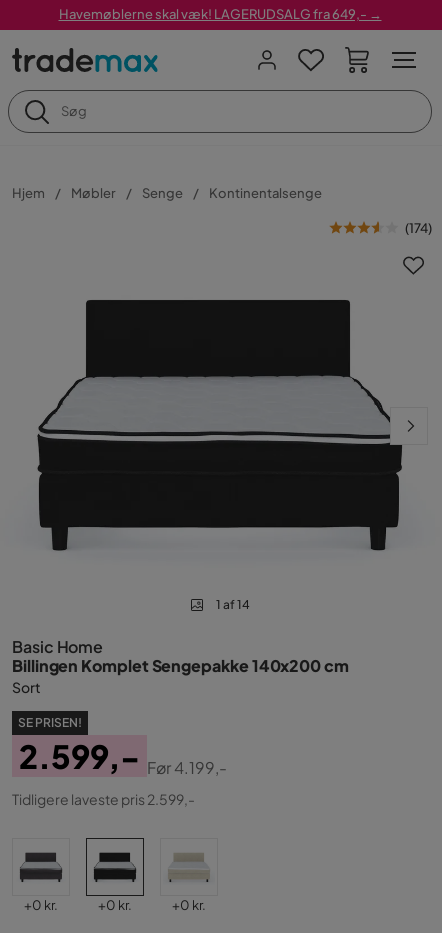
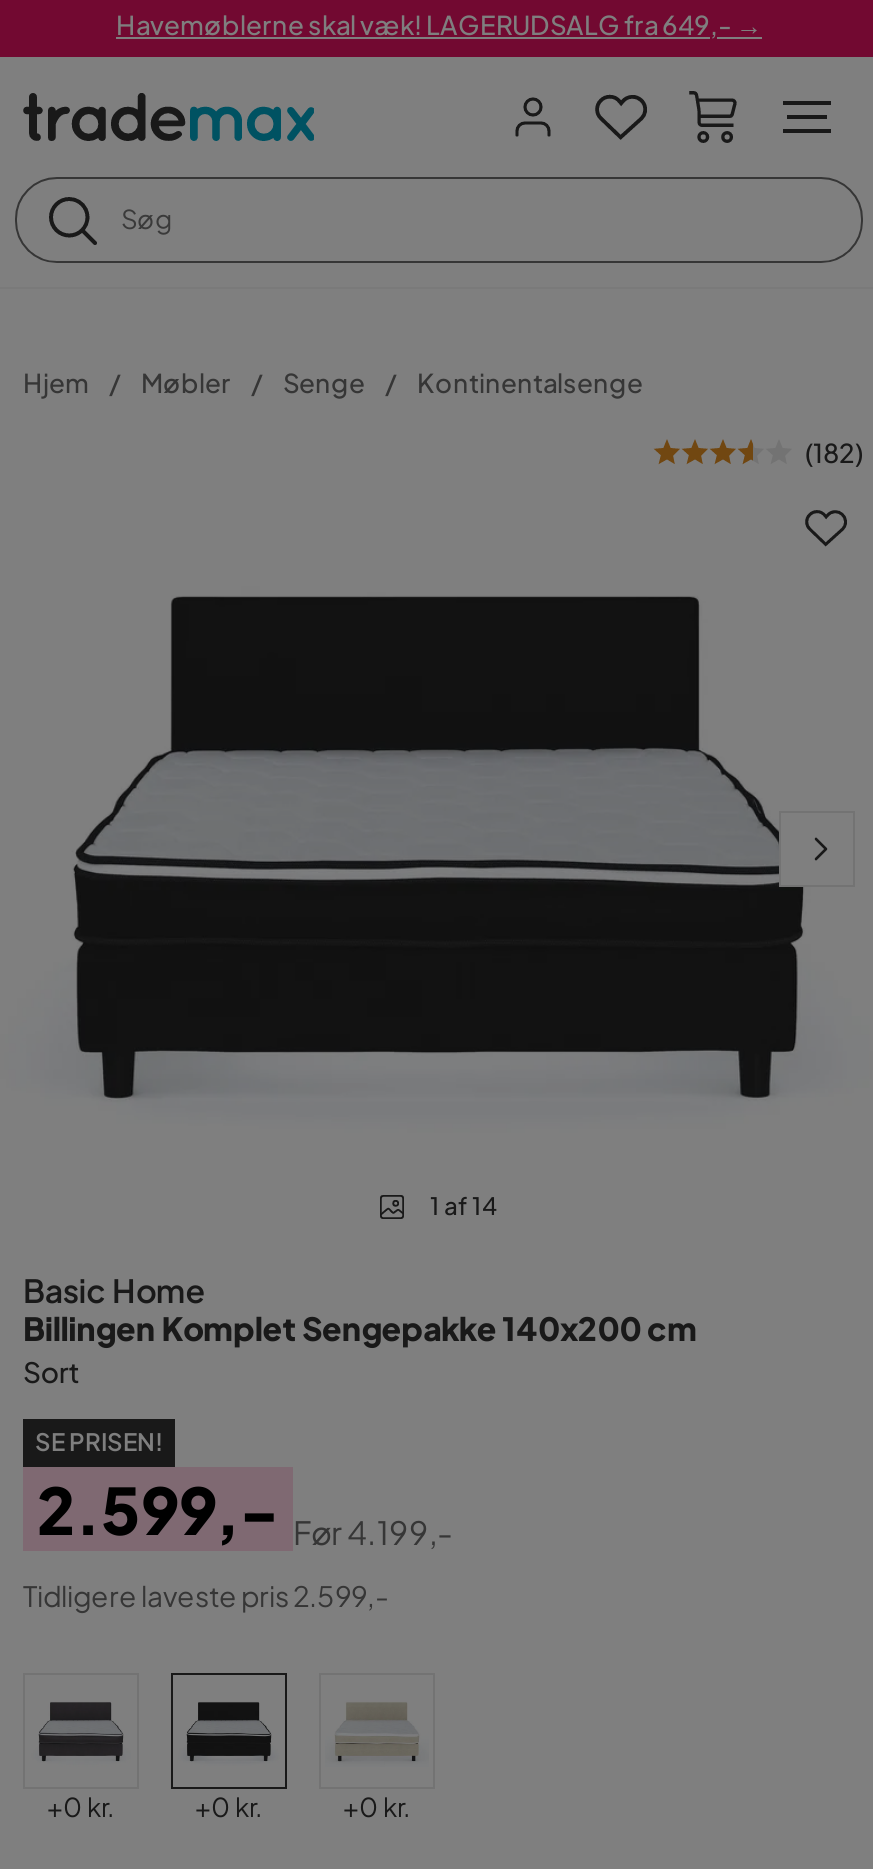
- (174)
+ (182)
